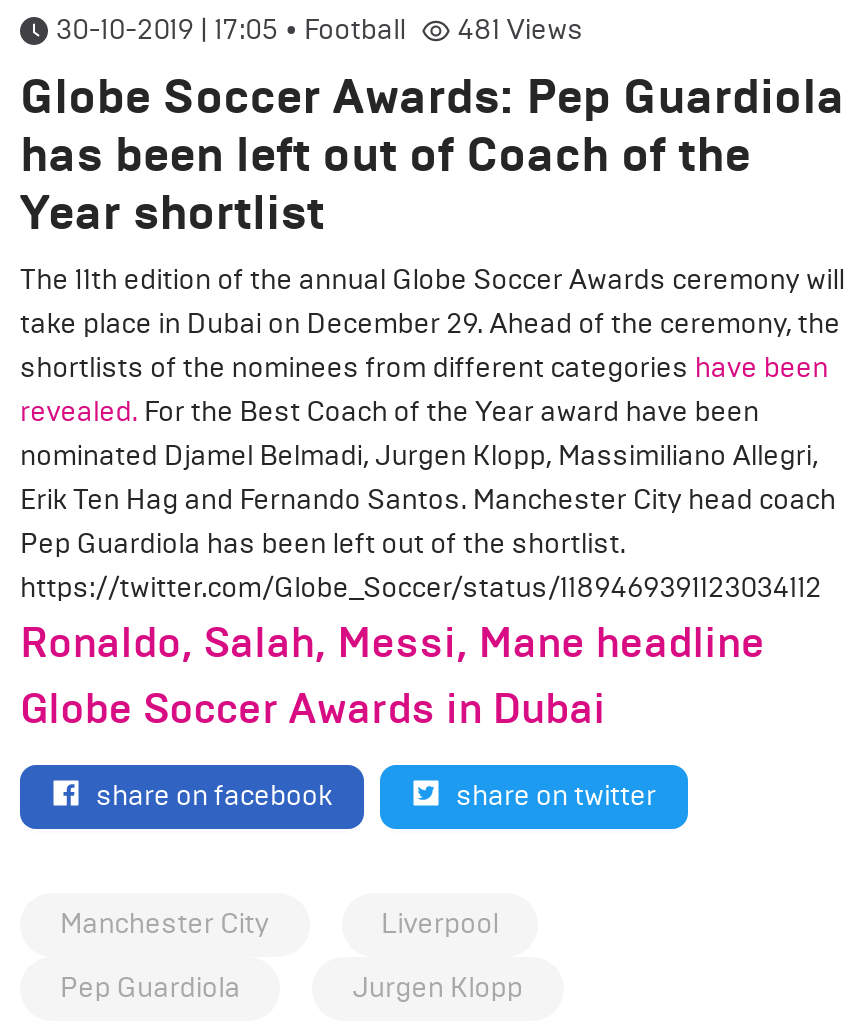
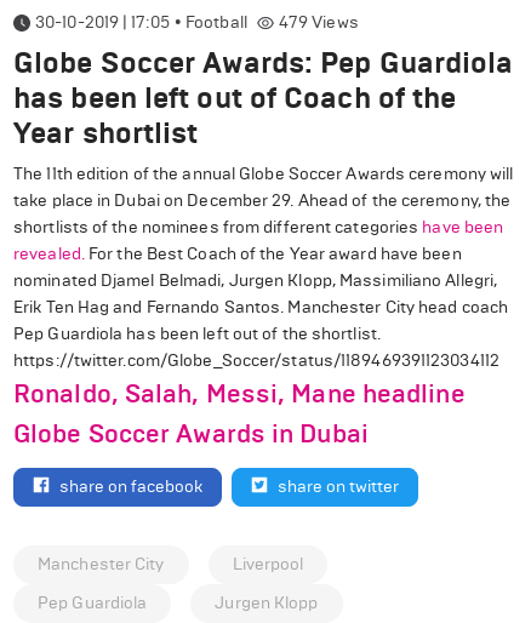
- 481 Views
+ 479 Views
